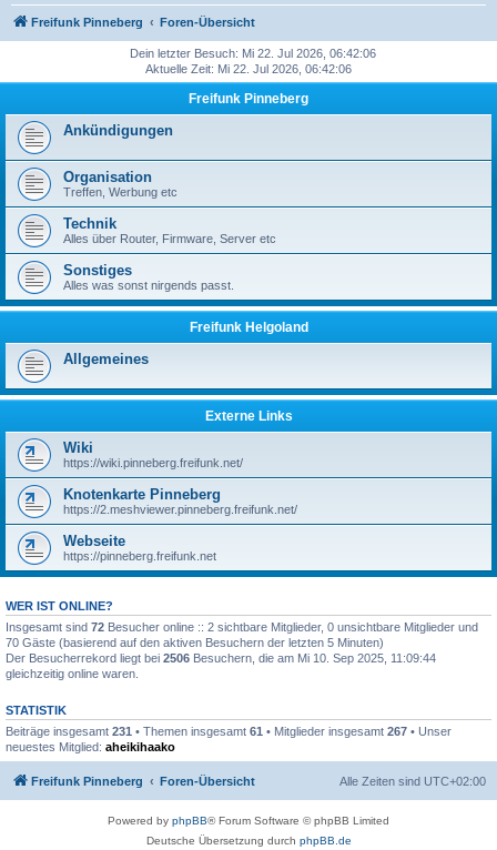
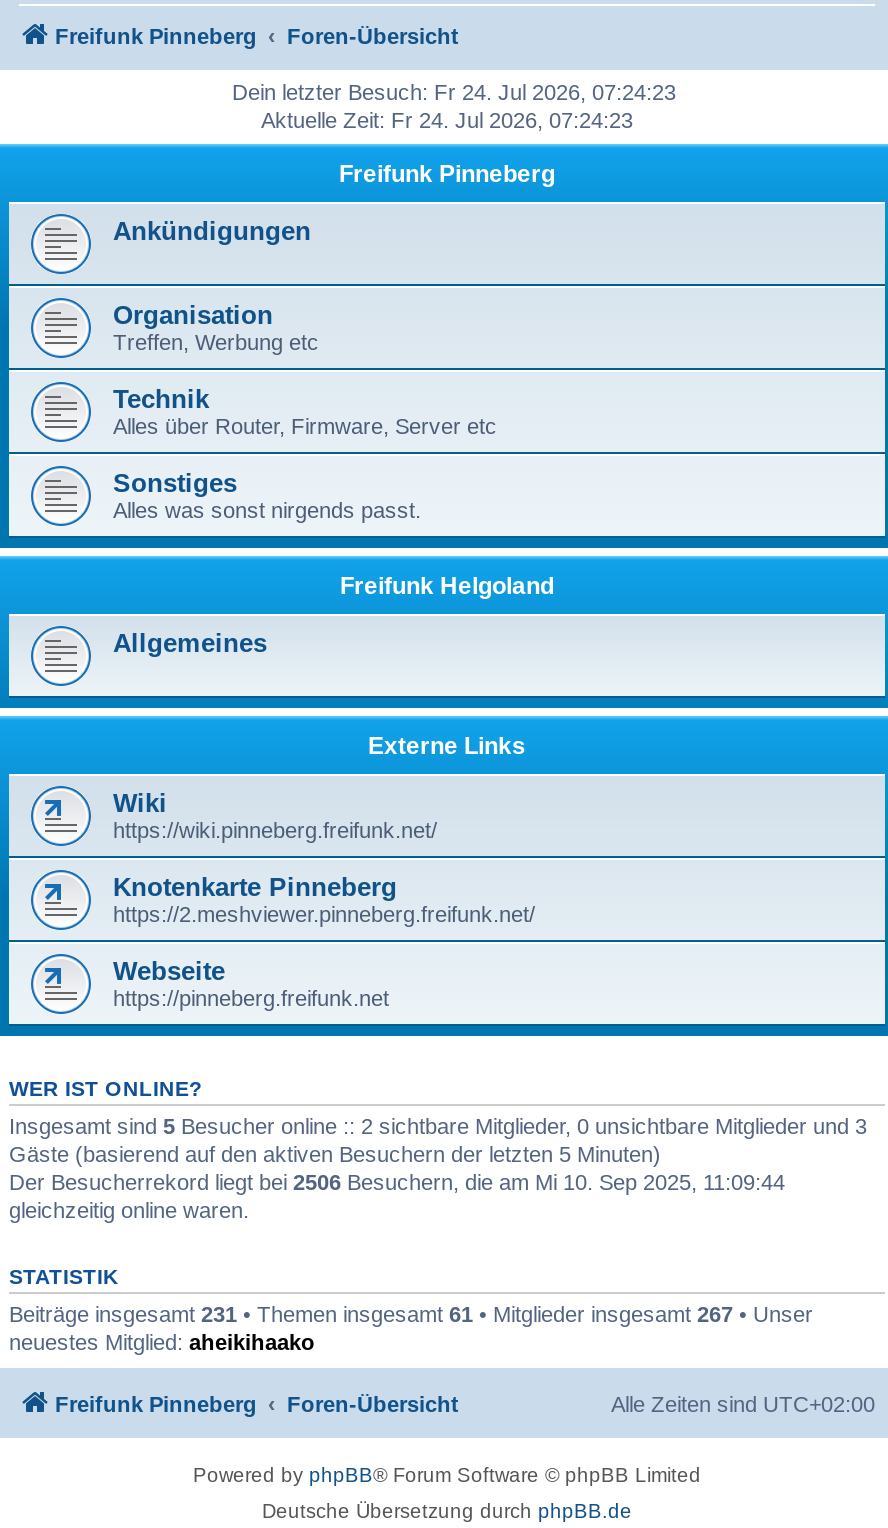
- Dein letzter Besuch: Mi 22. Jul 2026, 06:42:06
+ Dein letzter Besuch: Fr 24. Jul 2026, 07:24:23

- Aktuelle Zeit: Mi 22. Jul 2026, 06:42:06
+ Aktuelle Zeit: Fr 24. Jul 2026, 07:24:23

- Insgesamt sind 72 Besucher online :: 2 sichtbare Mitglieder, 0 unsichtbare Mitglieder und
- 70 Gäste (basierend auf den aktiven Besuchern der letzten 5 Minuten)
+ Insgesamt sind 5 Besucher online :: 2 sichtbare Mitglieder, 0 unsichtbare Mitglieder und 3
+ Gäste (basierend auf den aktiven Besuchern der letzten 5 Minuten)
